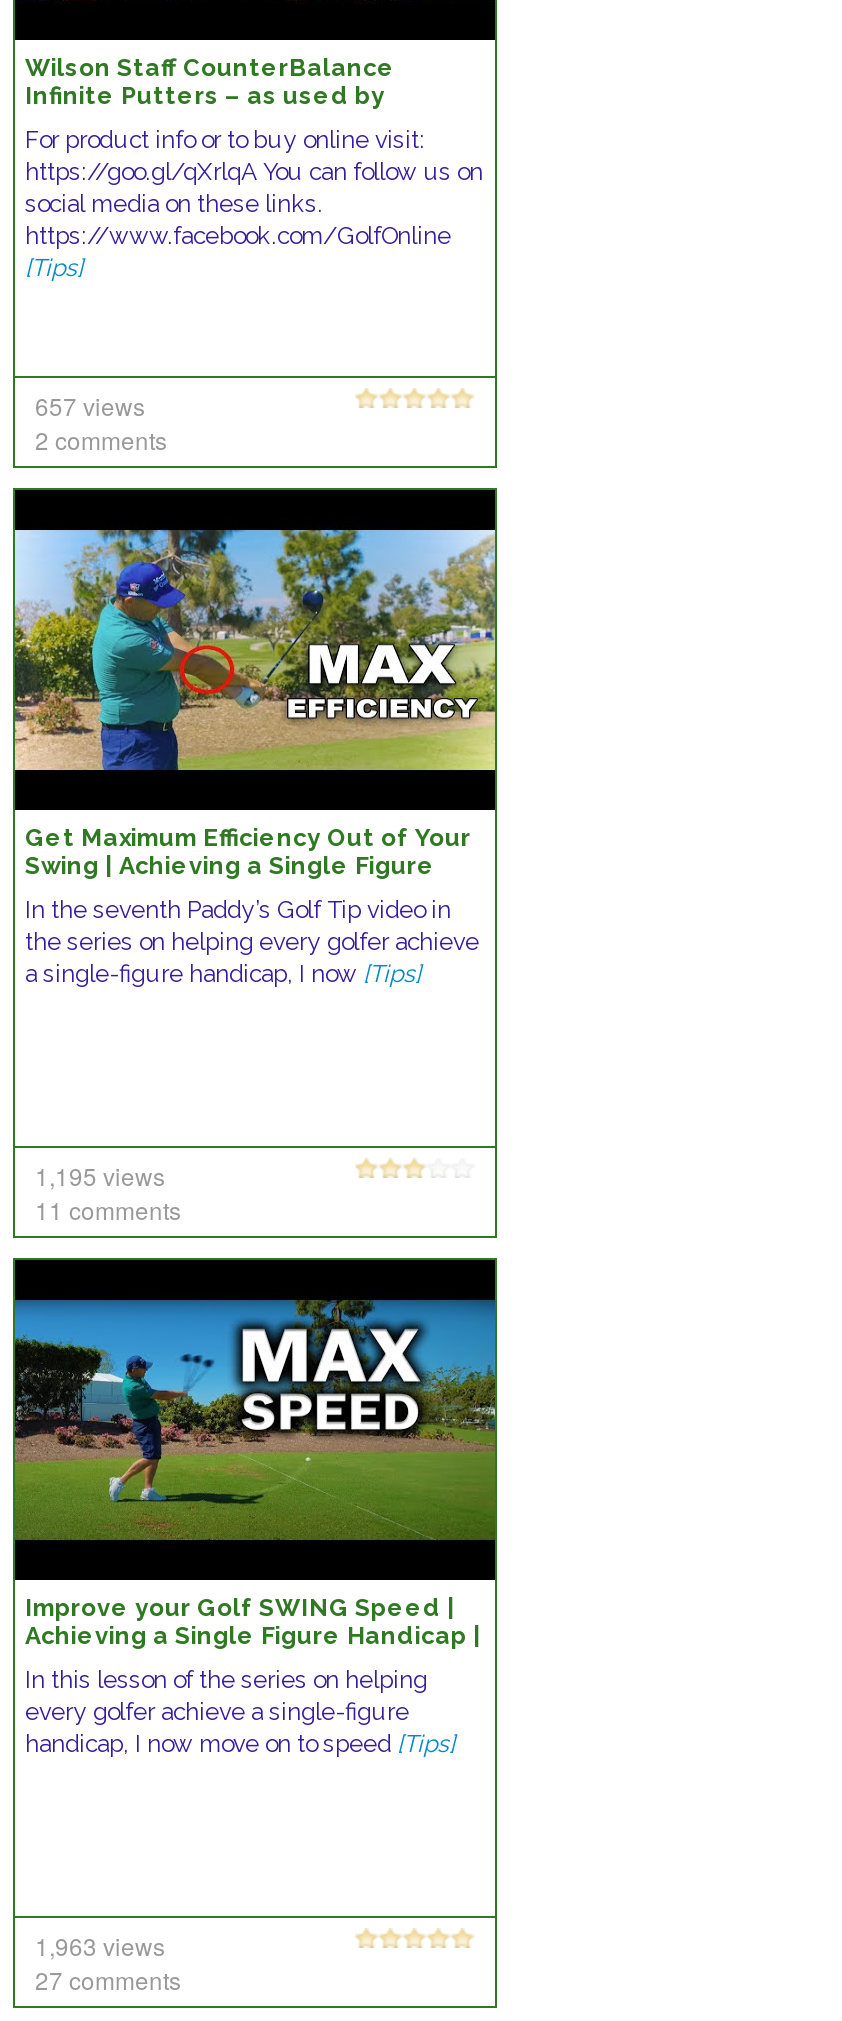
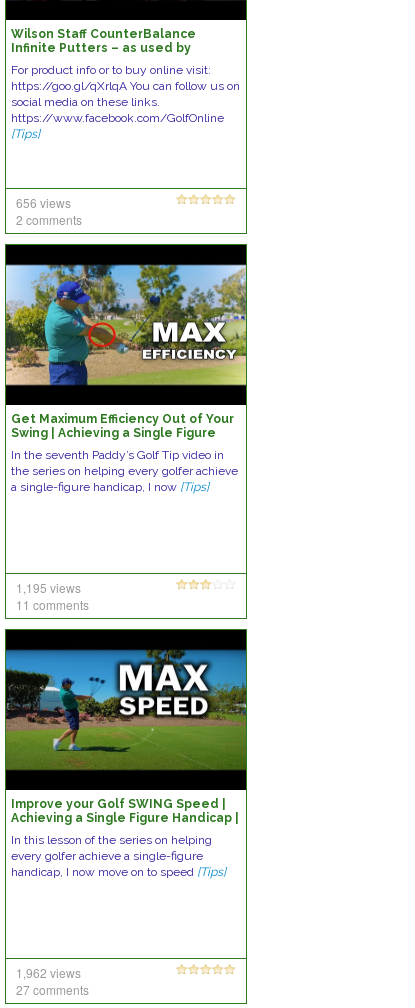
- 657 views
+ 656 views

- 1,963 views
+ 1,962 views
